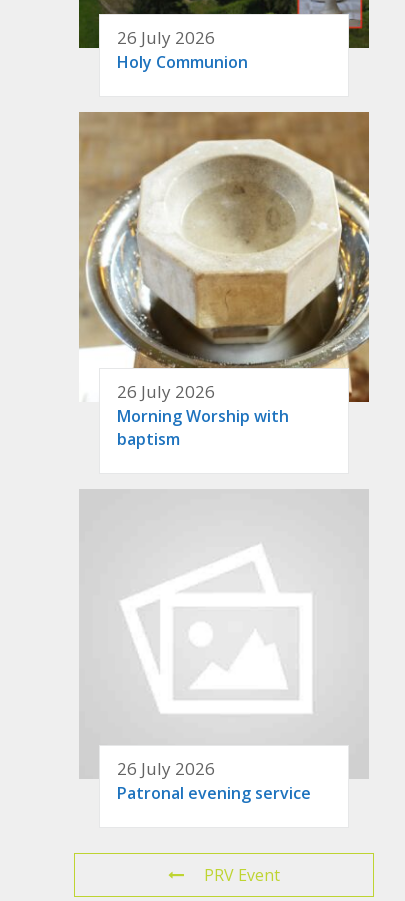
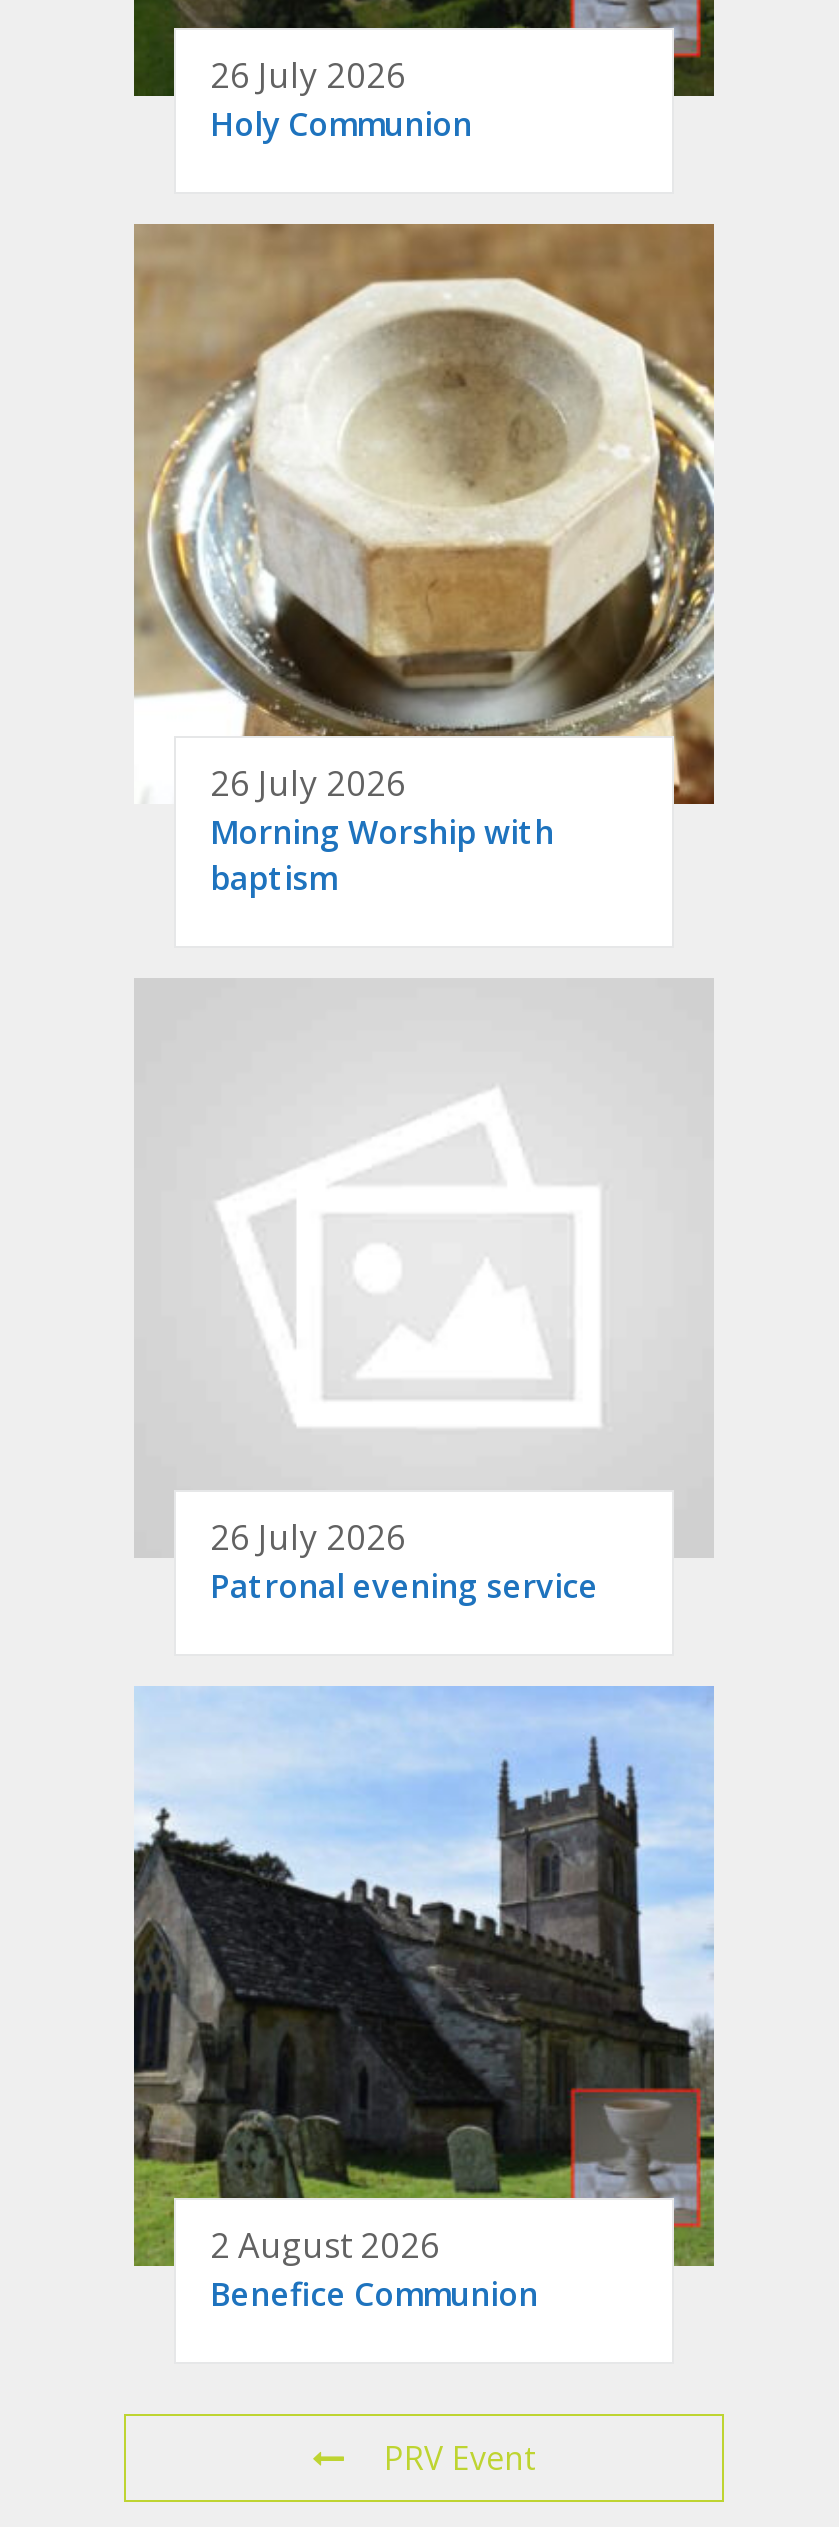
+ [image]
+ 2 August 2026
+ Benefice Communion
